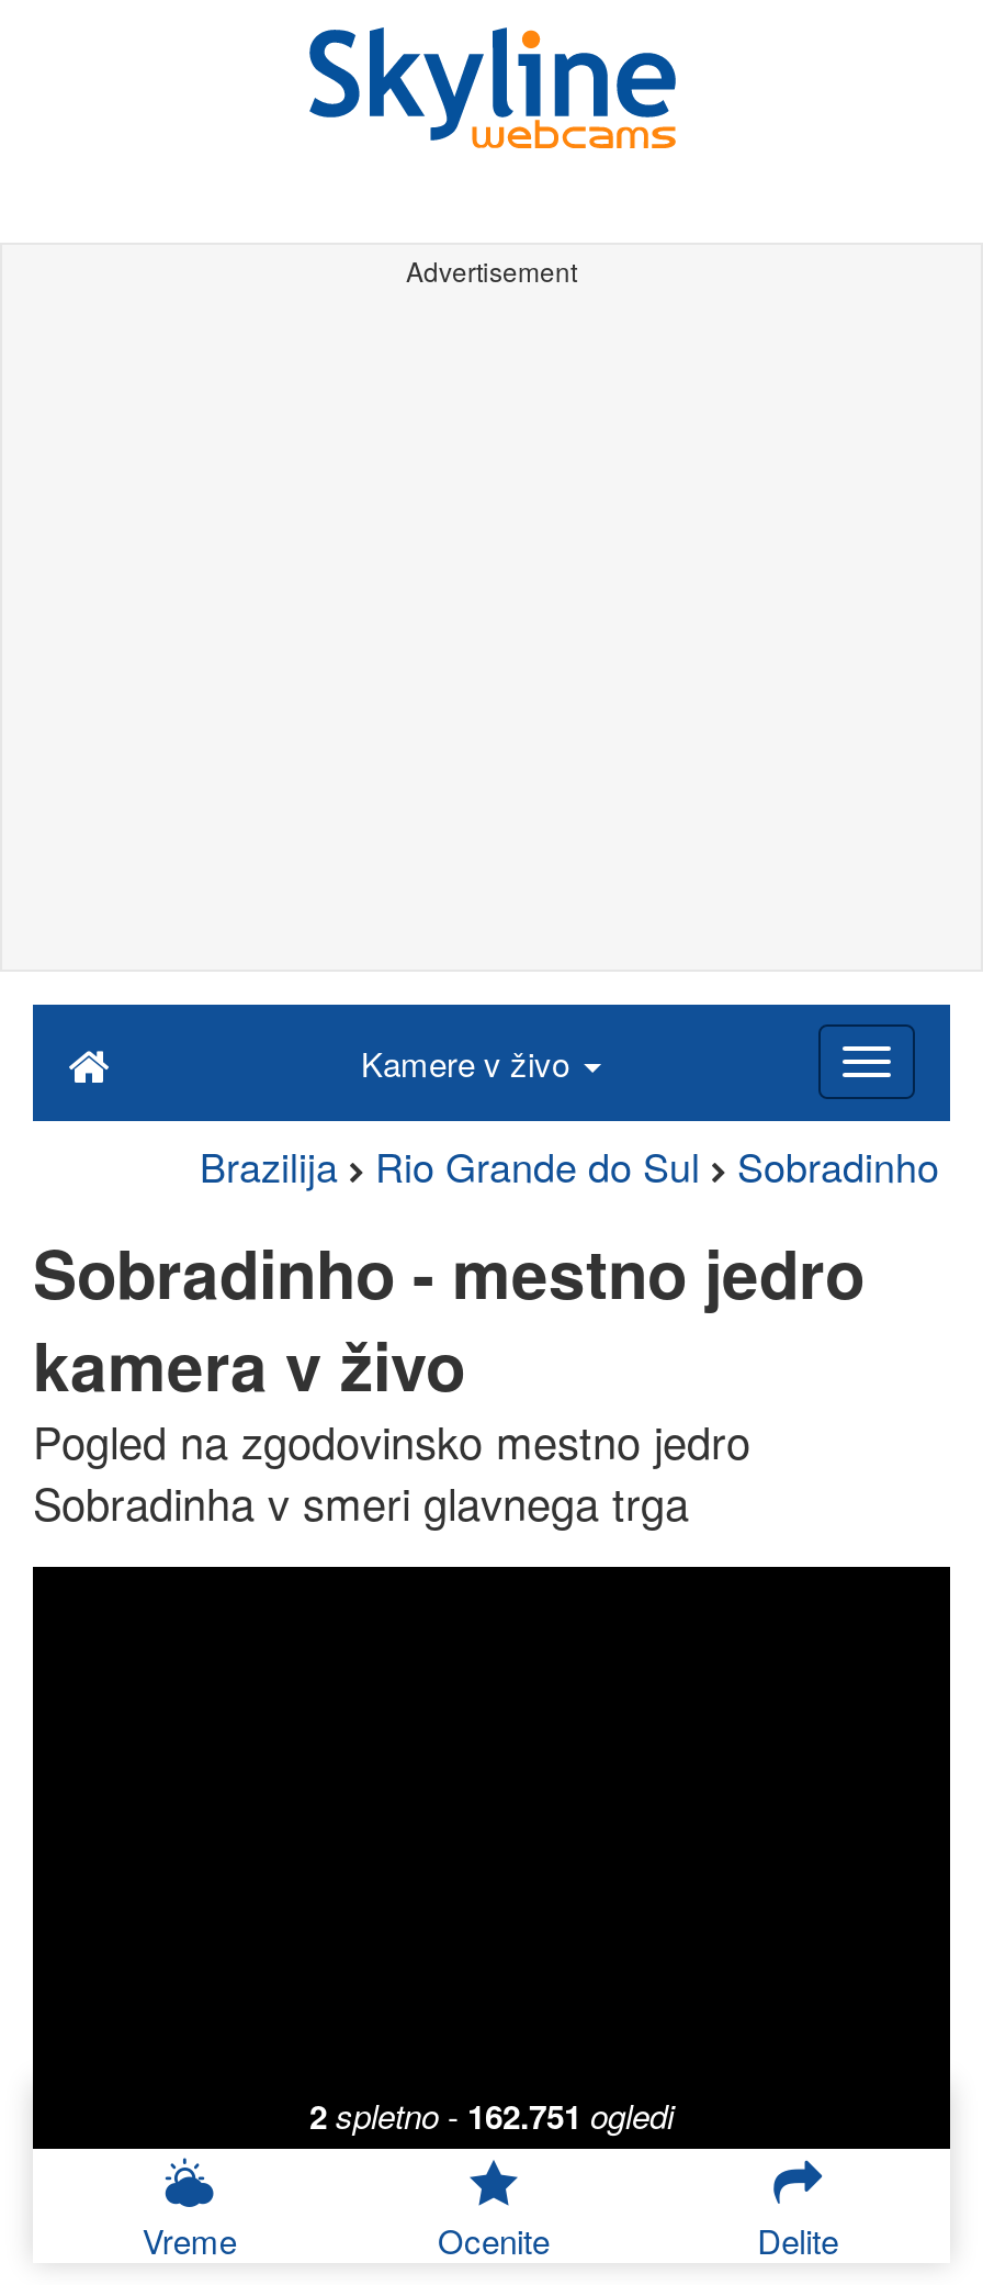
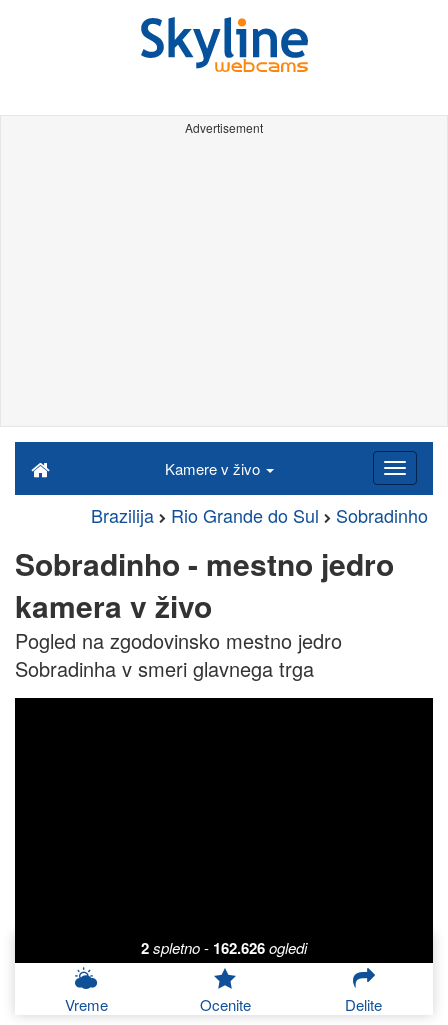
- 2 spletno - 162.751 ogledi
+ 2 spletno - 162.626 ogledi
